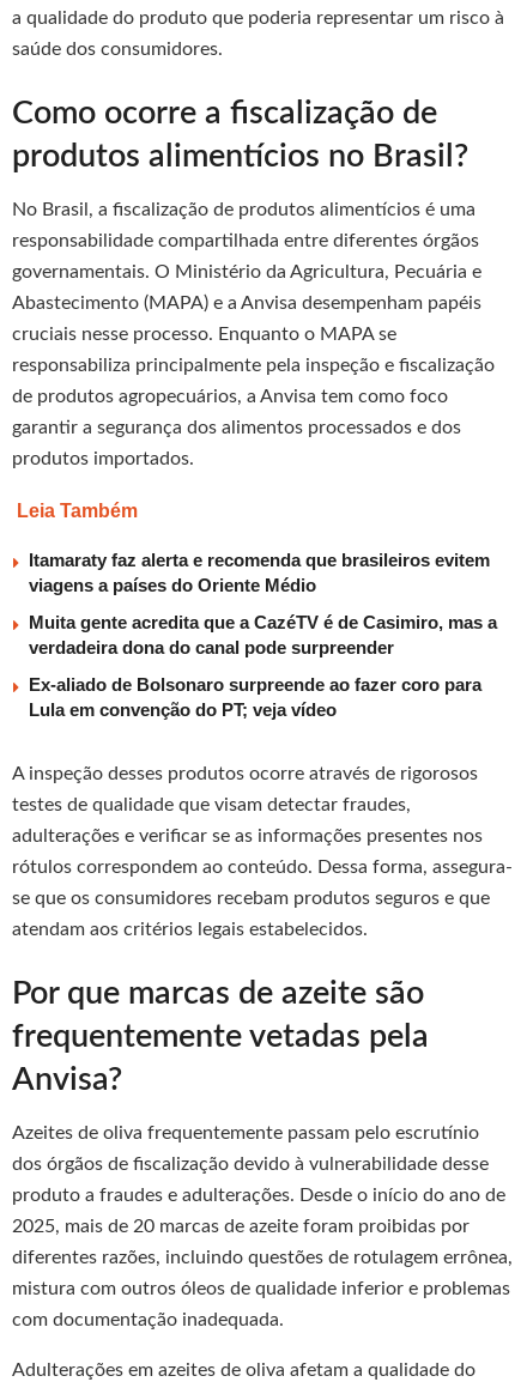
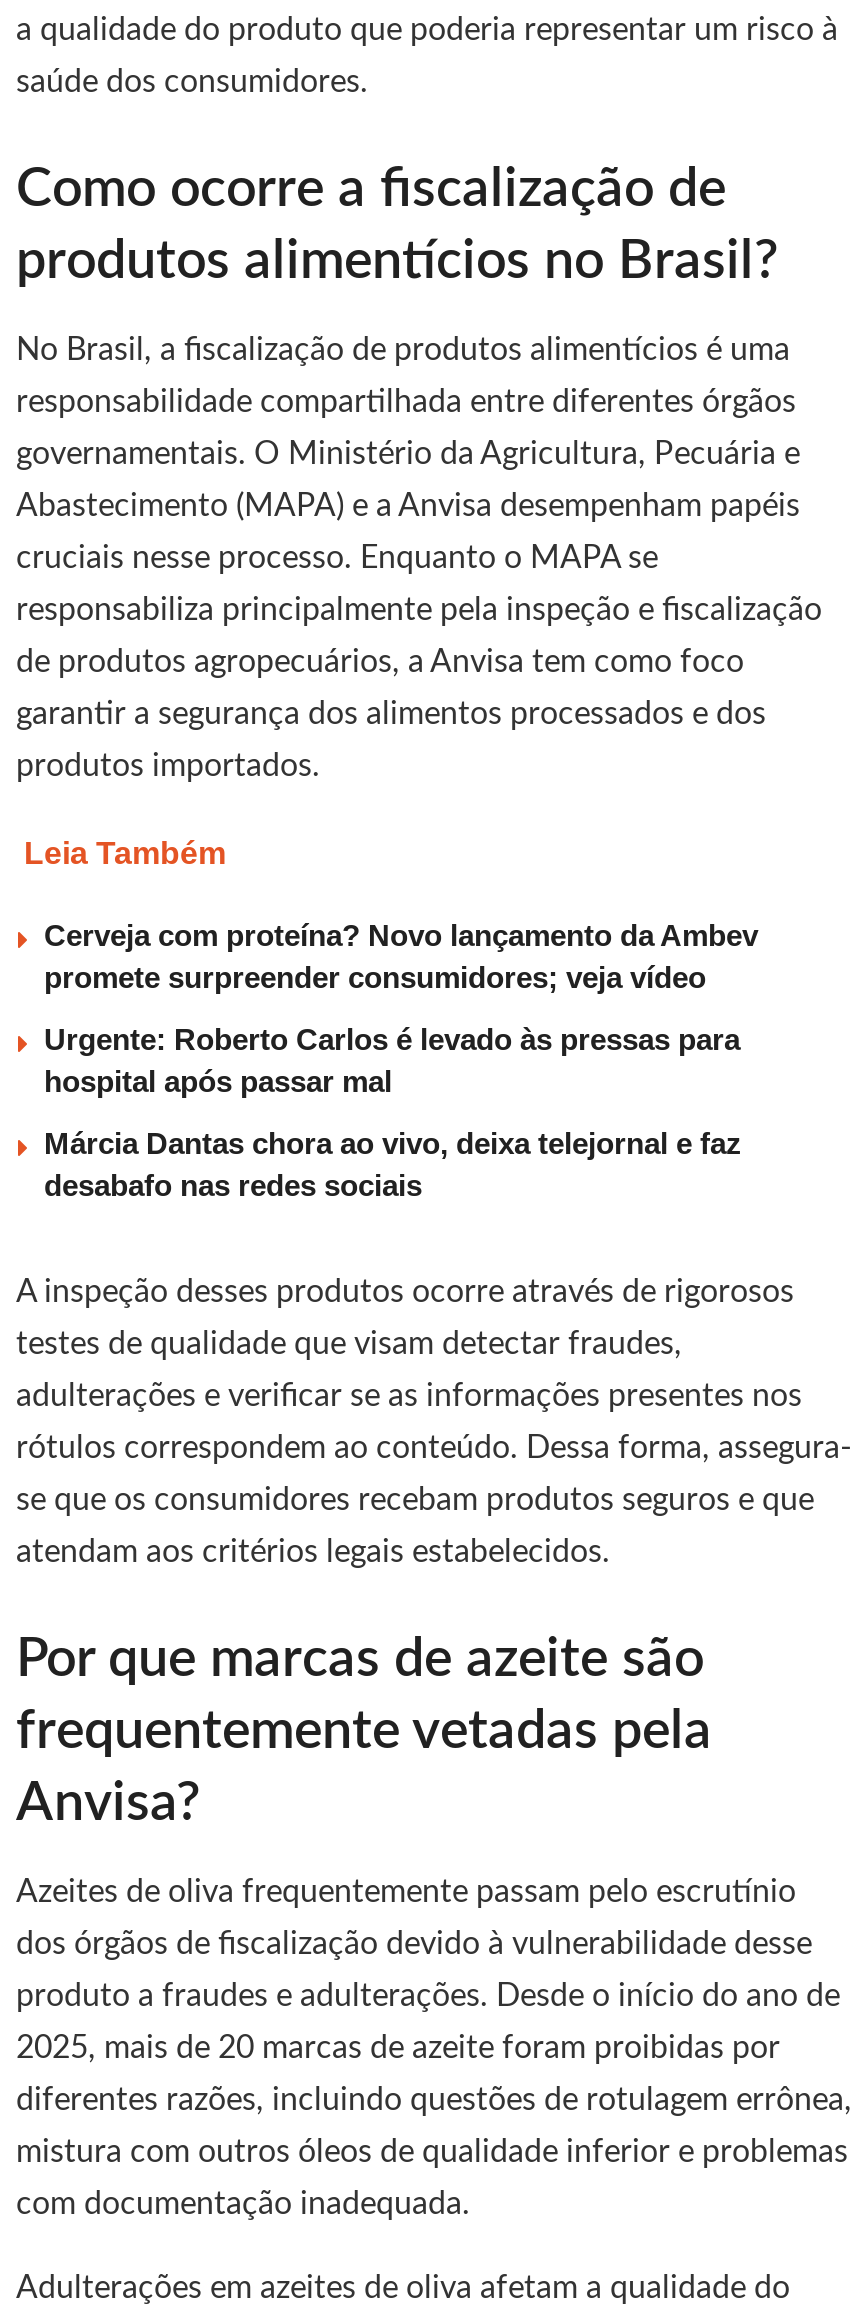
- Itamaraty faz alerta e recomenda que brasileiros evitem
- viagens a países do Oriente Médio
+ Cerveja com proteína? Novo lançamento da Ambev
+ promete surpreender consumidores; veja vídeo

- Muita gente acredita que a CazéTV é de Casimiro, mas a
- verdadeira dona do canal pode surpreender
+ Urgente: Roberto Carlos é levado às pressas para
+ hospital após passar mal

- Ex-aliado de Bolsonaro surpreende ao fazer coro para
- Lula em convenção do PT; veja vídeo
+ Márcia Dantas chora ao vivo, deixa telejornal e faz
+ desabafo nas redes sociais
